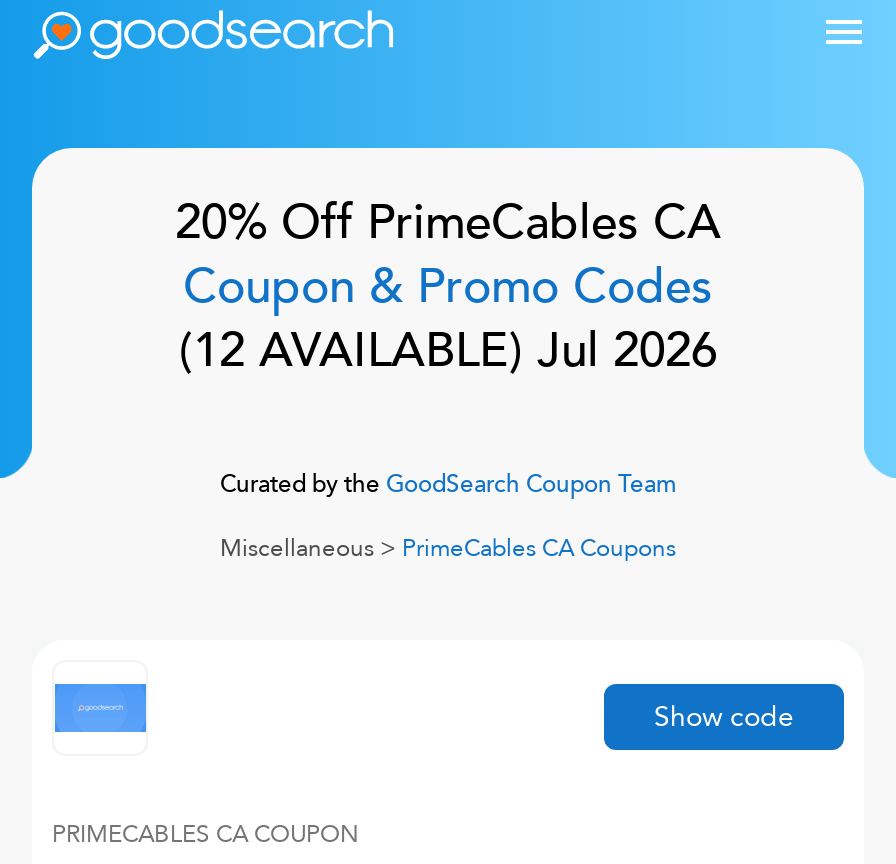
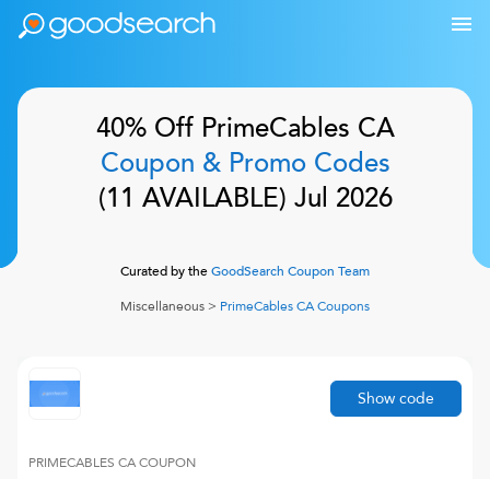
- 20% Off PrimeCables CA
+ 40% Off PrimeCables CA

- (12 AVAILABLE) Jul 2026
+ (11 AVAILABLE) Jul 2026
